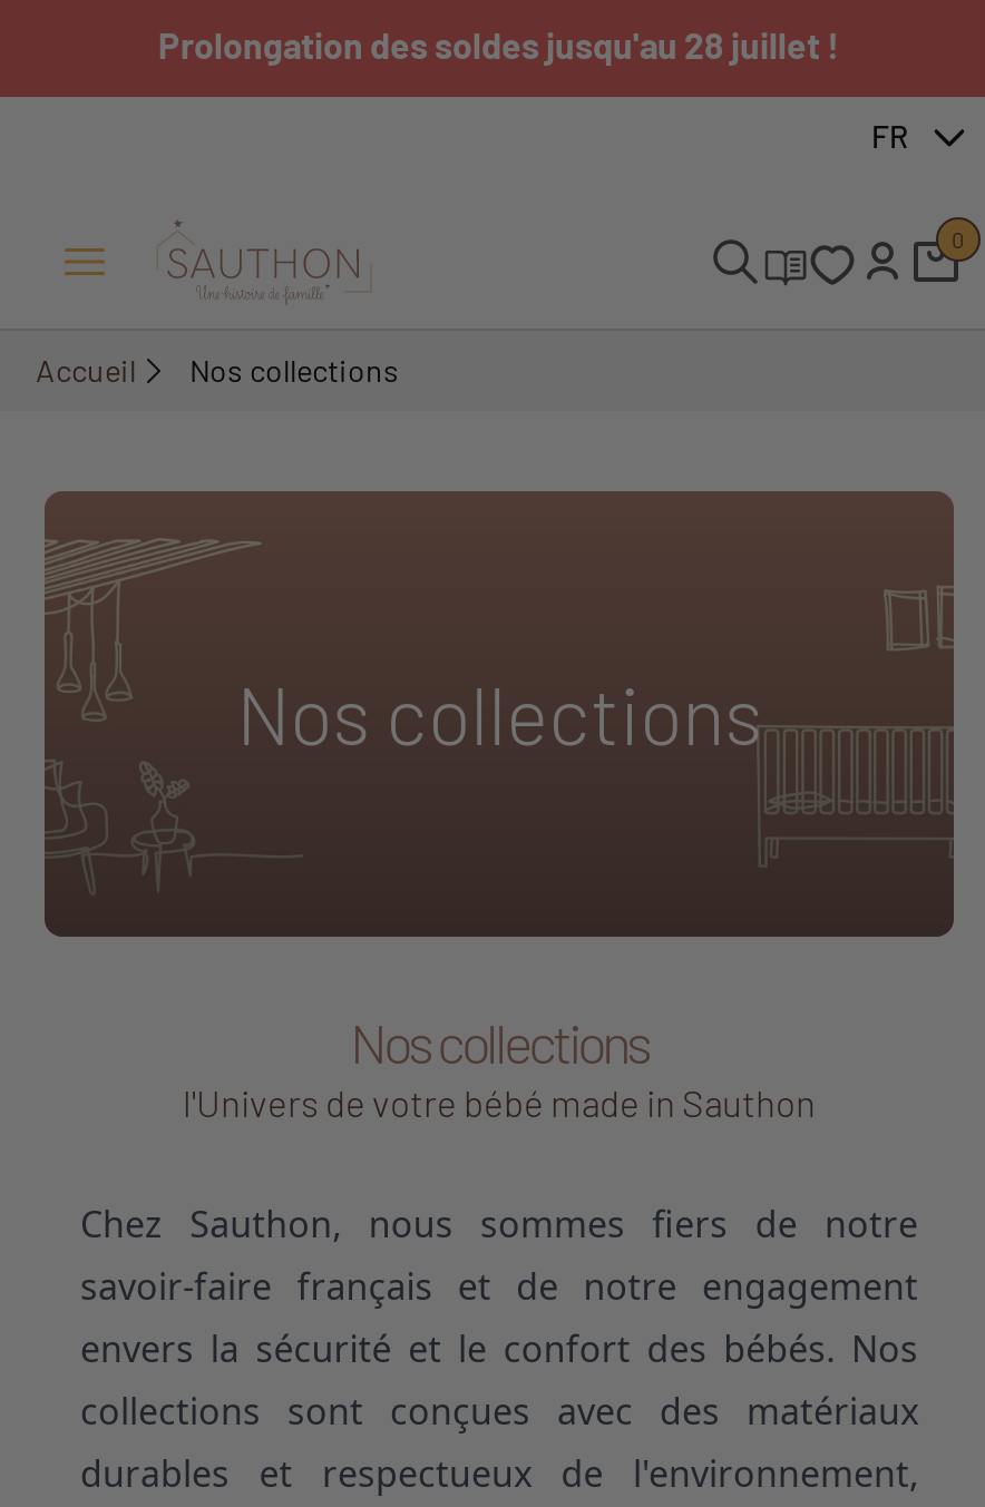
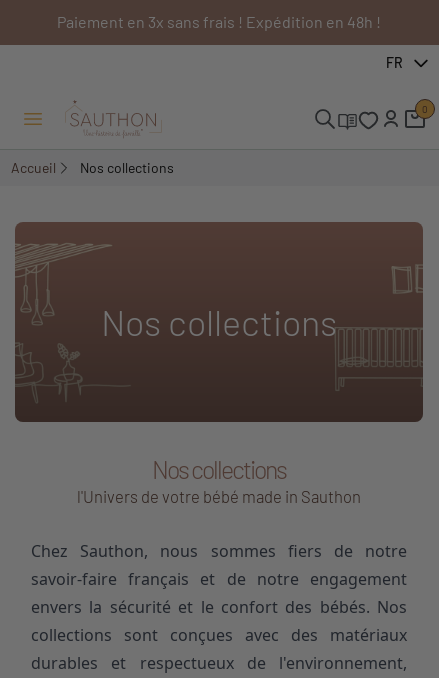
- Prolongation des soldes jusqu'au 28 juillet !
+ Paiement en 3x sans frais ! Expédition en 48h !
